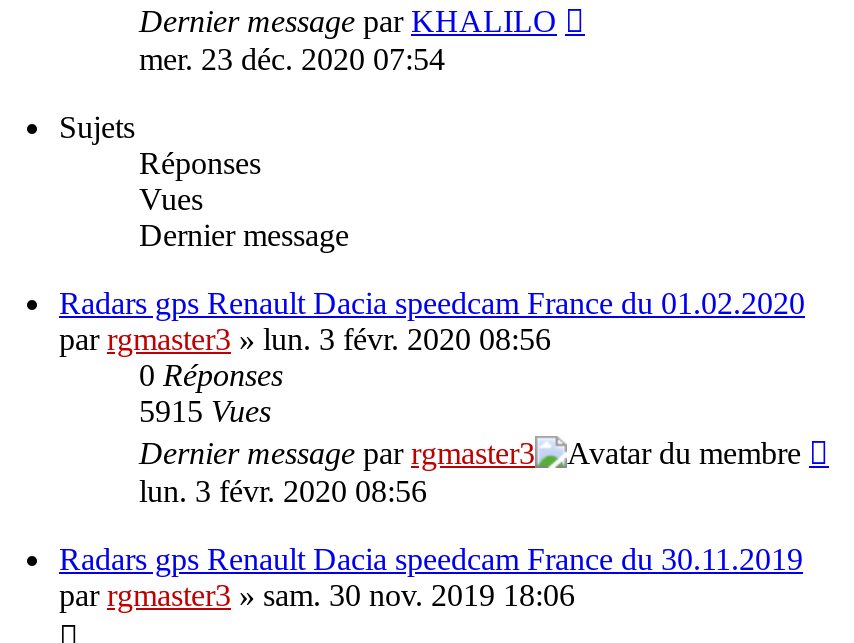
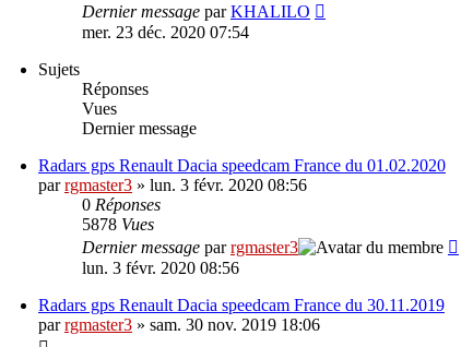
- 5915 Vues
+ 5878 Vues
